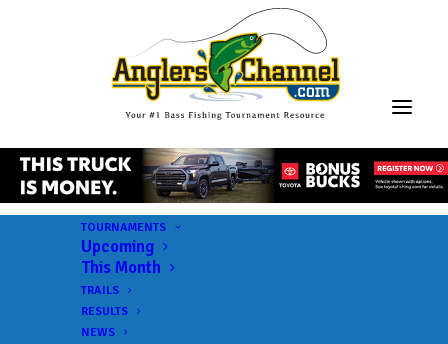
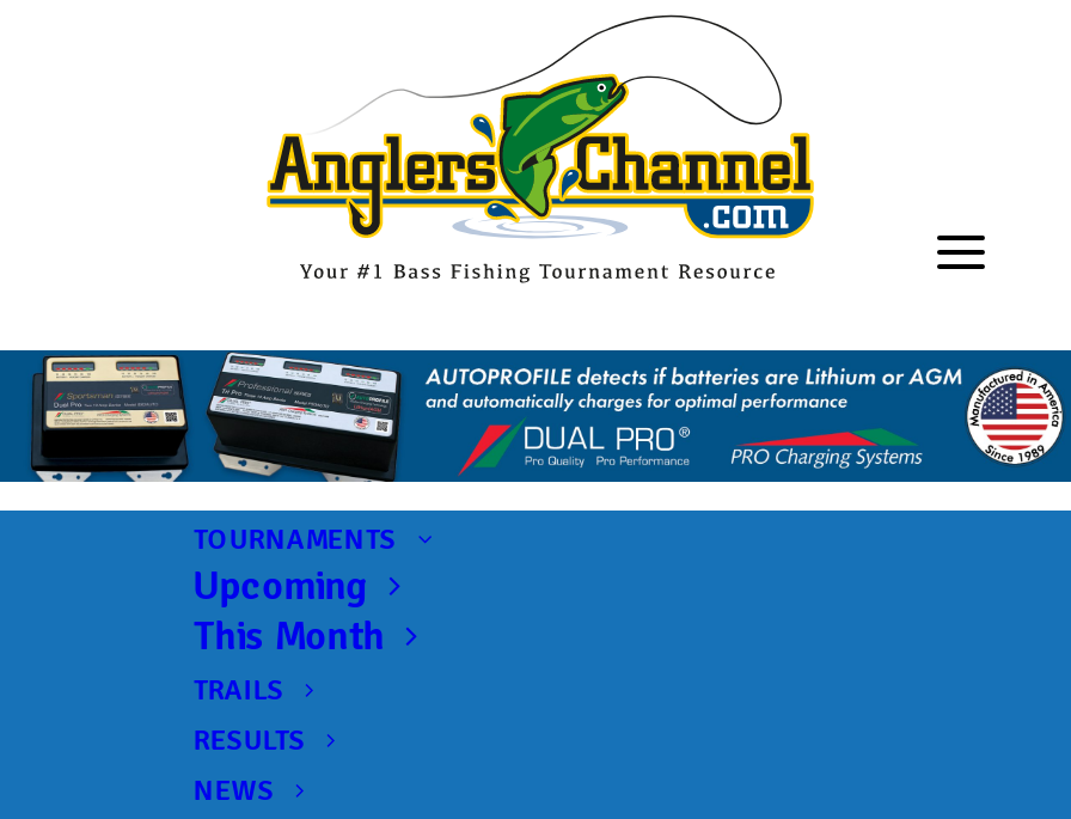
- [image]
+ [image]
